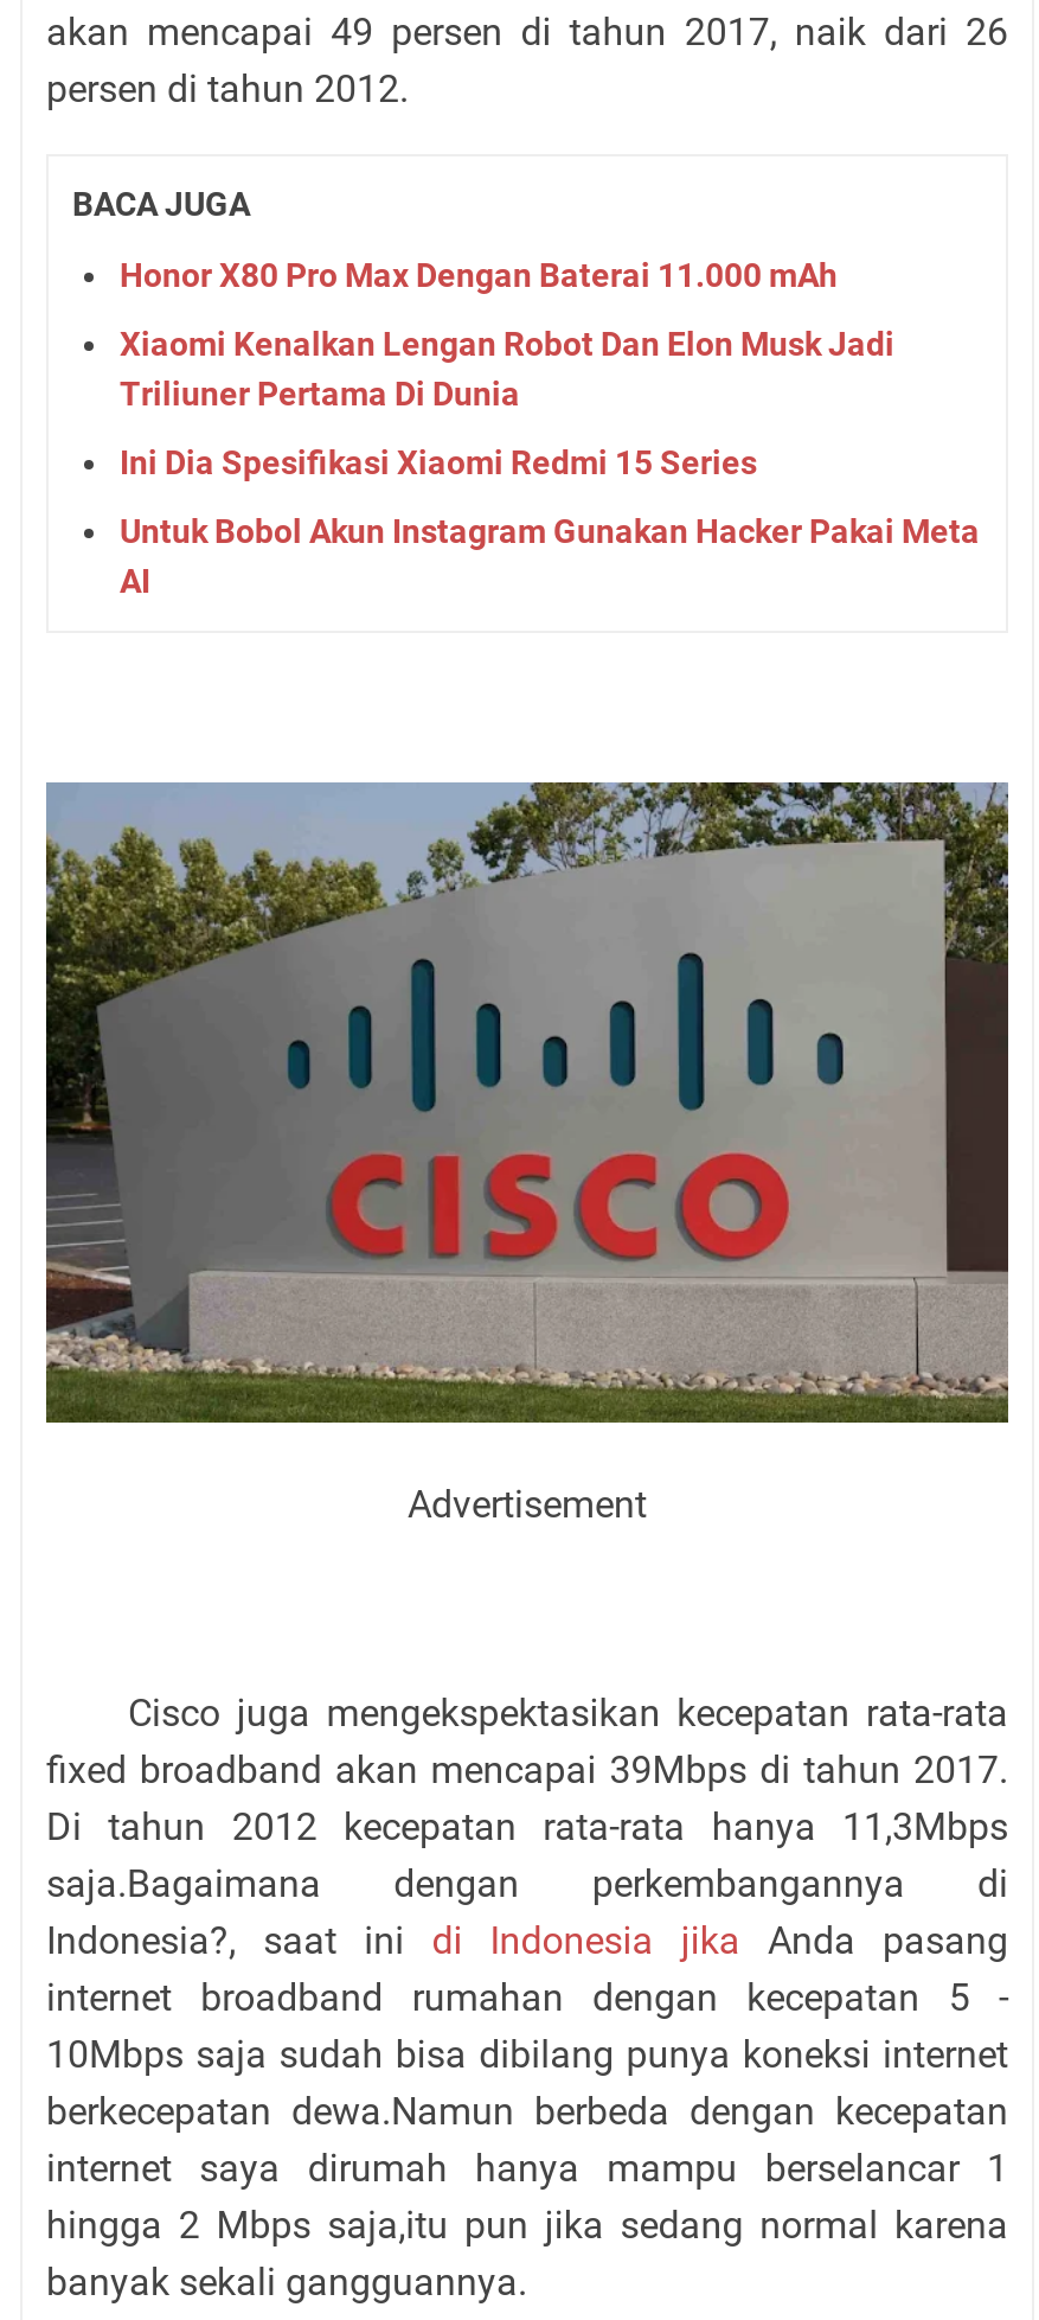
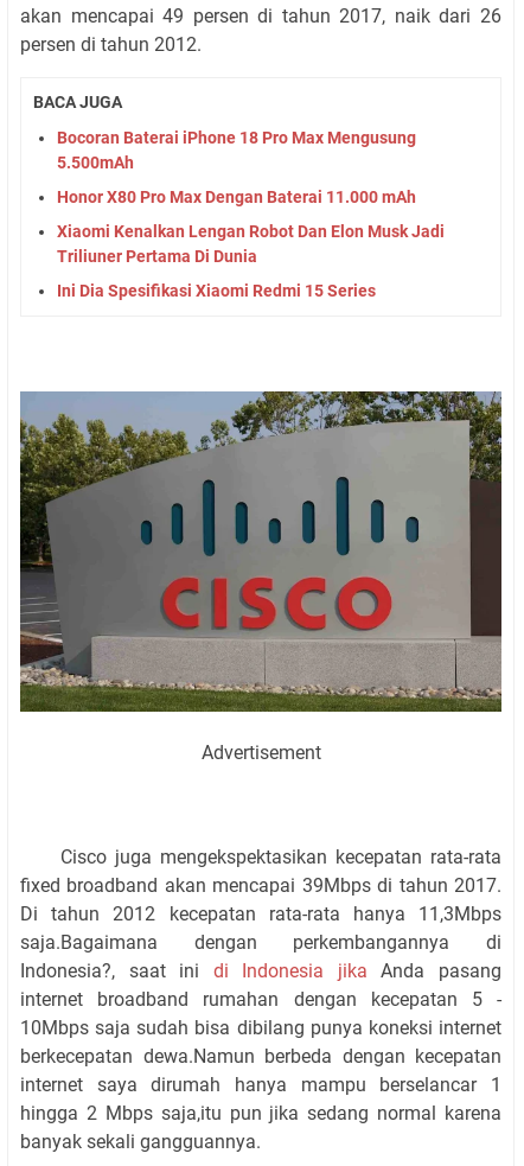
+ Bocoran Baterai iPhone 18 Pro Max Mengusung
+ 5.500mAh

moved down: Honor X80 Pro Max Dengan Baterai 11.000 mAh | Xiaomi Kenalkan Lengan Robot Dan Elon Musk Jadi | Triliuner Pertama Di Dunia | Ini Dia Spesifikasi Xiaomi Redmi 15 Series

- Untuk Bobol Akun Instagram Gunakan Hacker Pakai Meta
- AI
